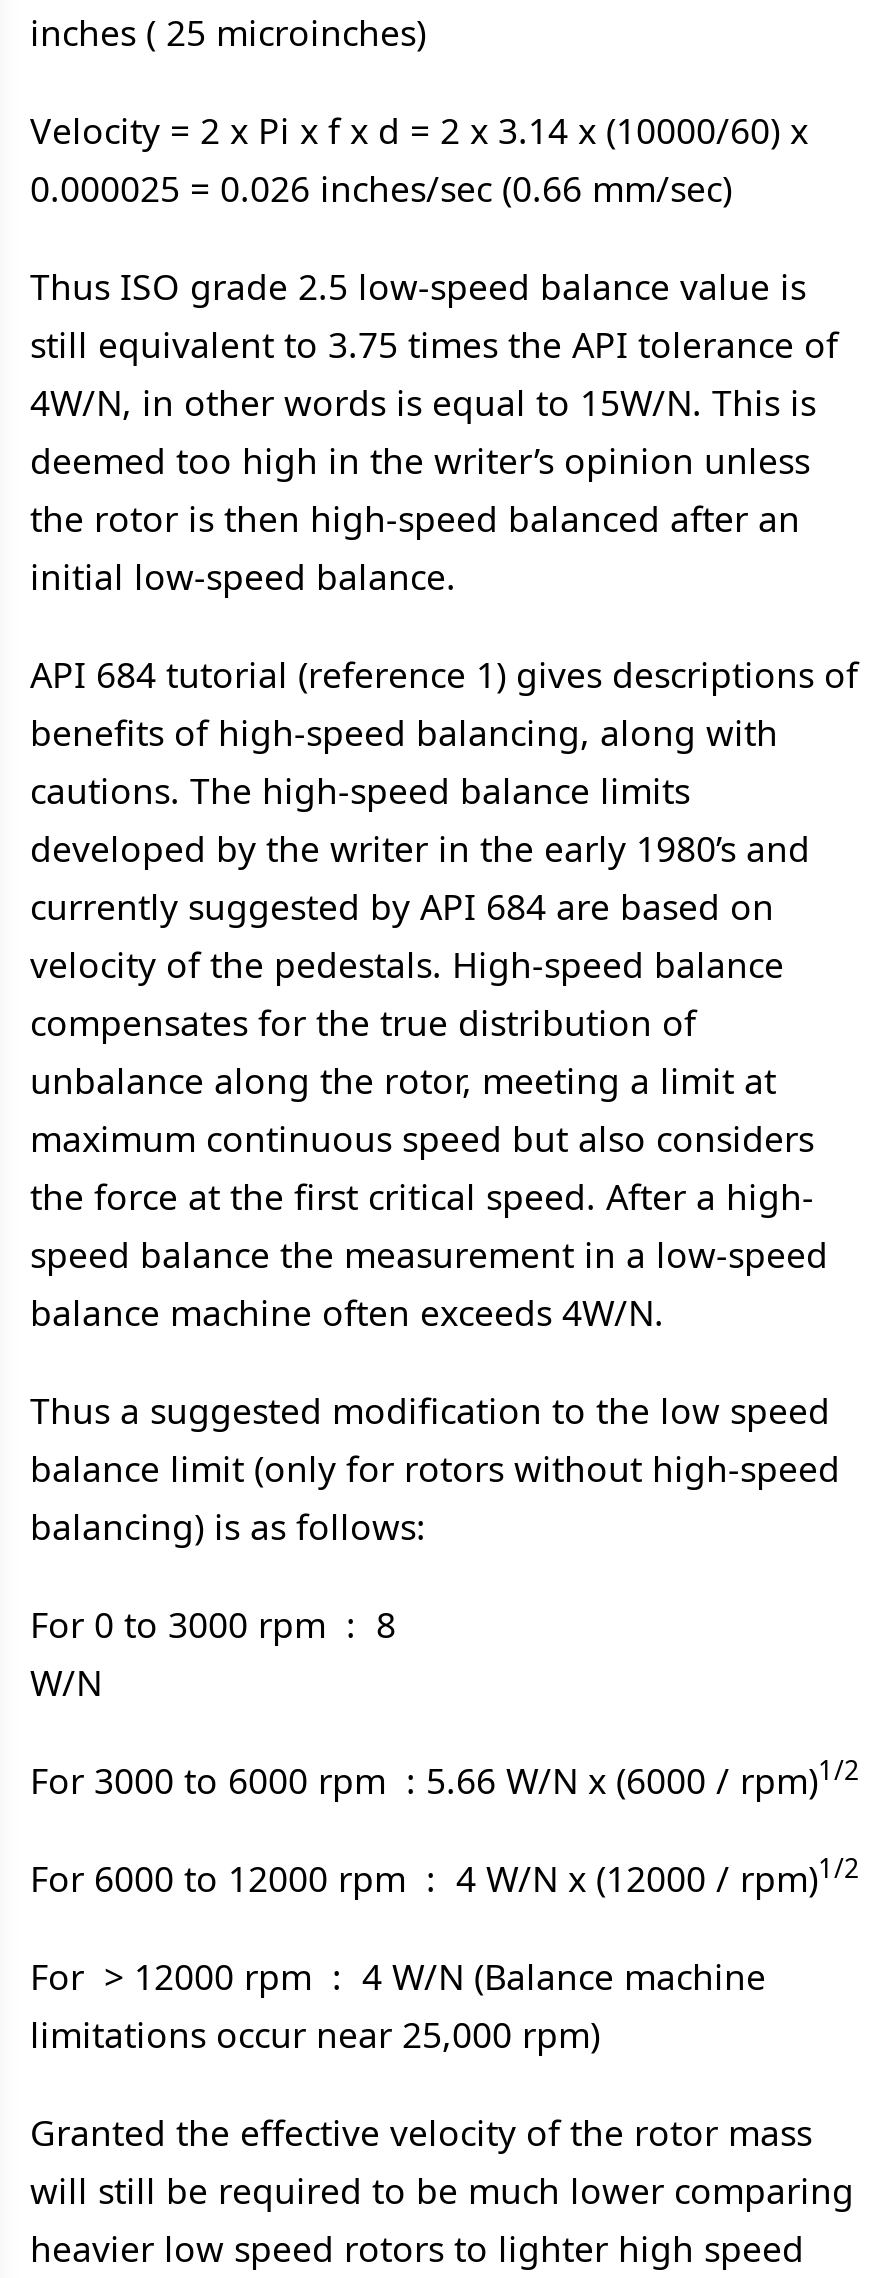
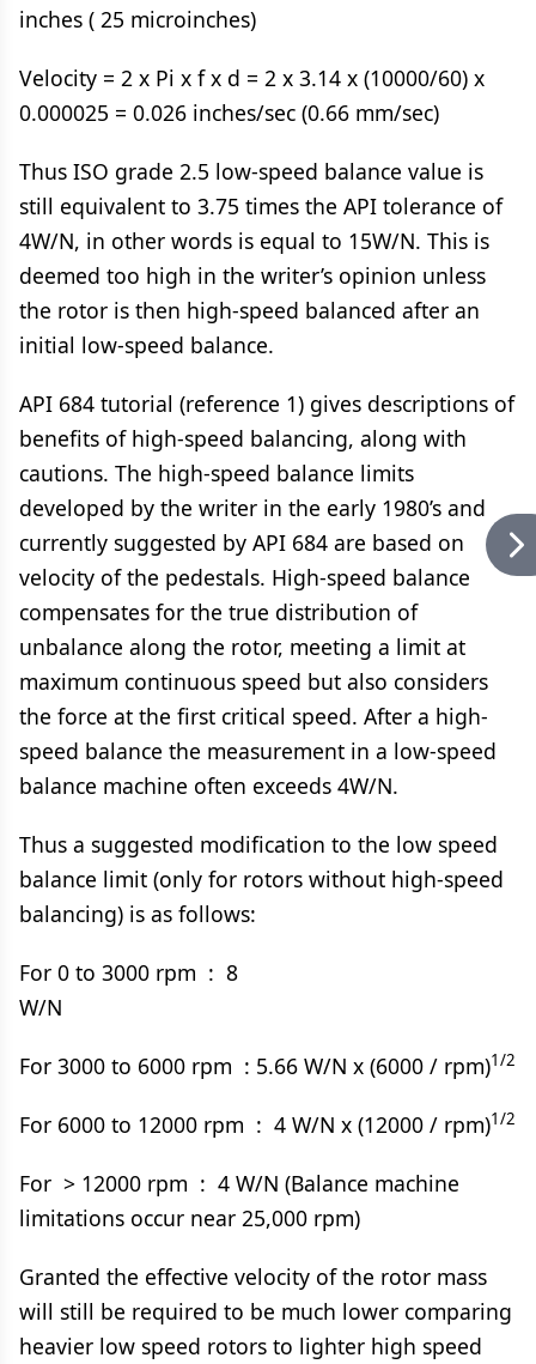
+ [image]
